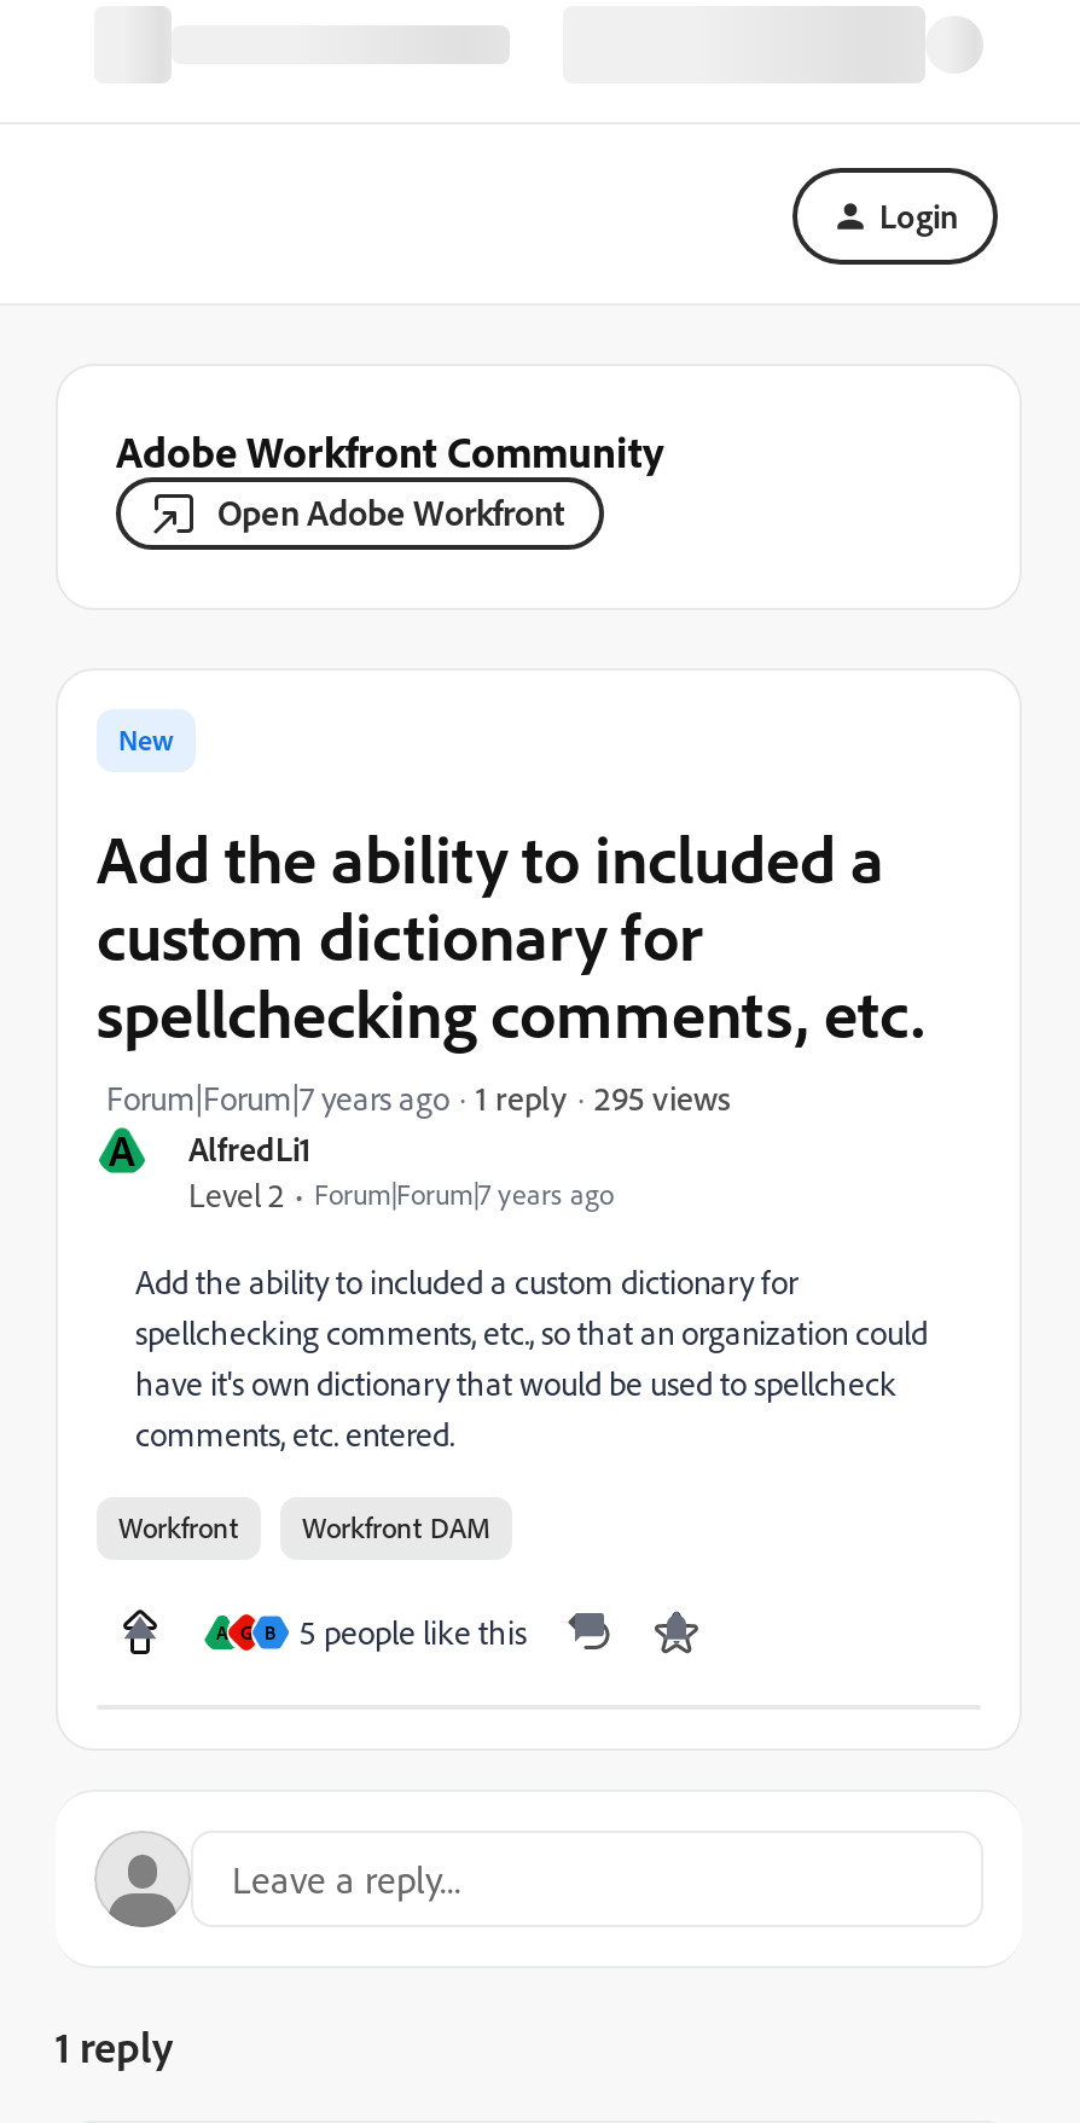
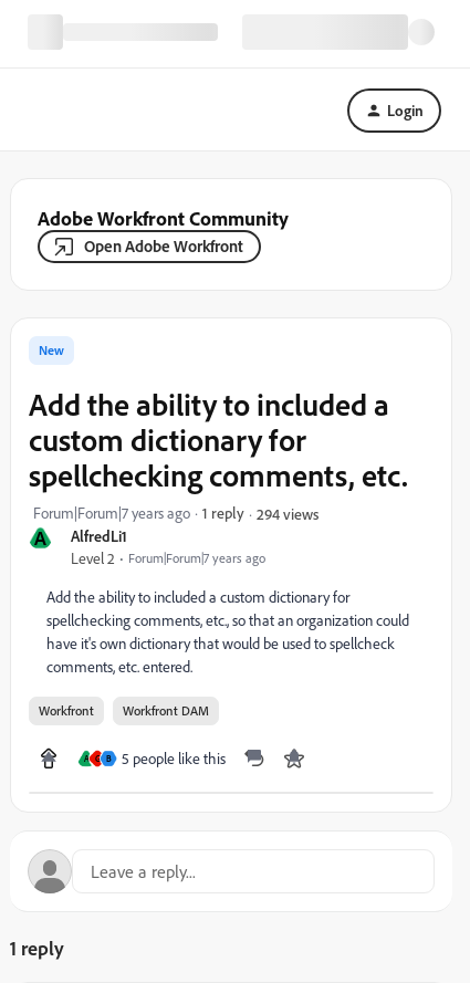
- 295 views
+ 294 views
